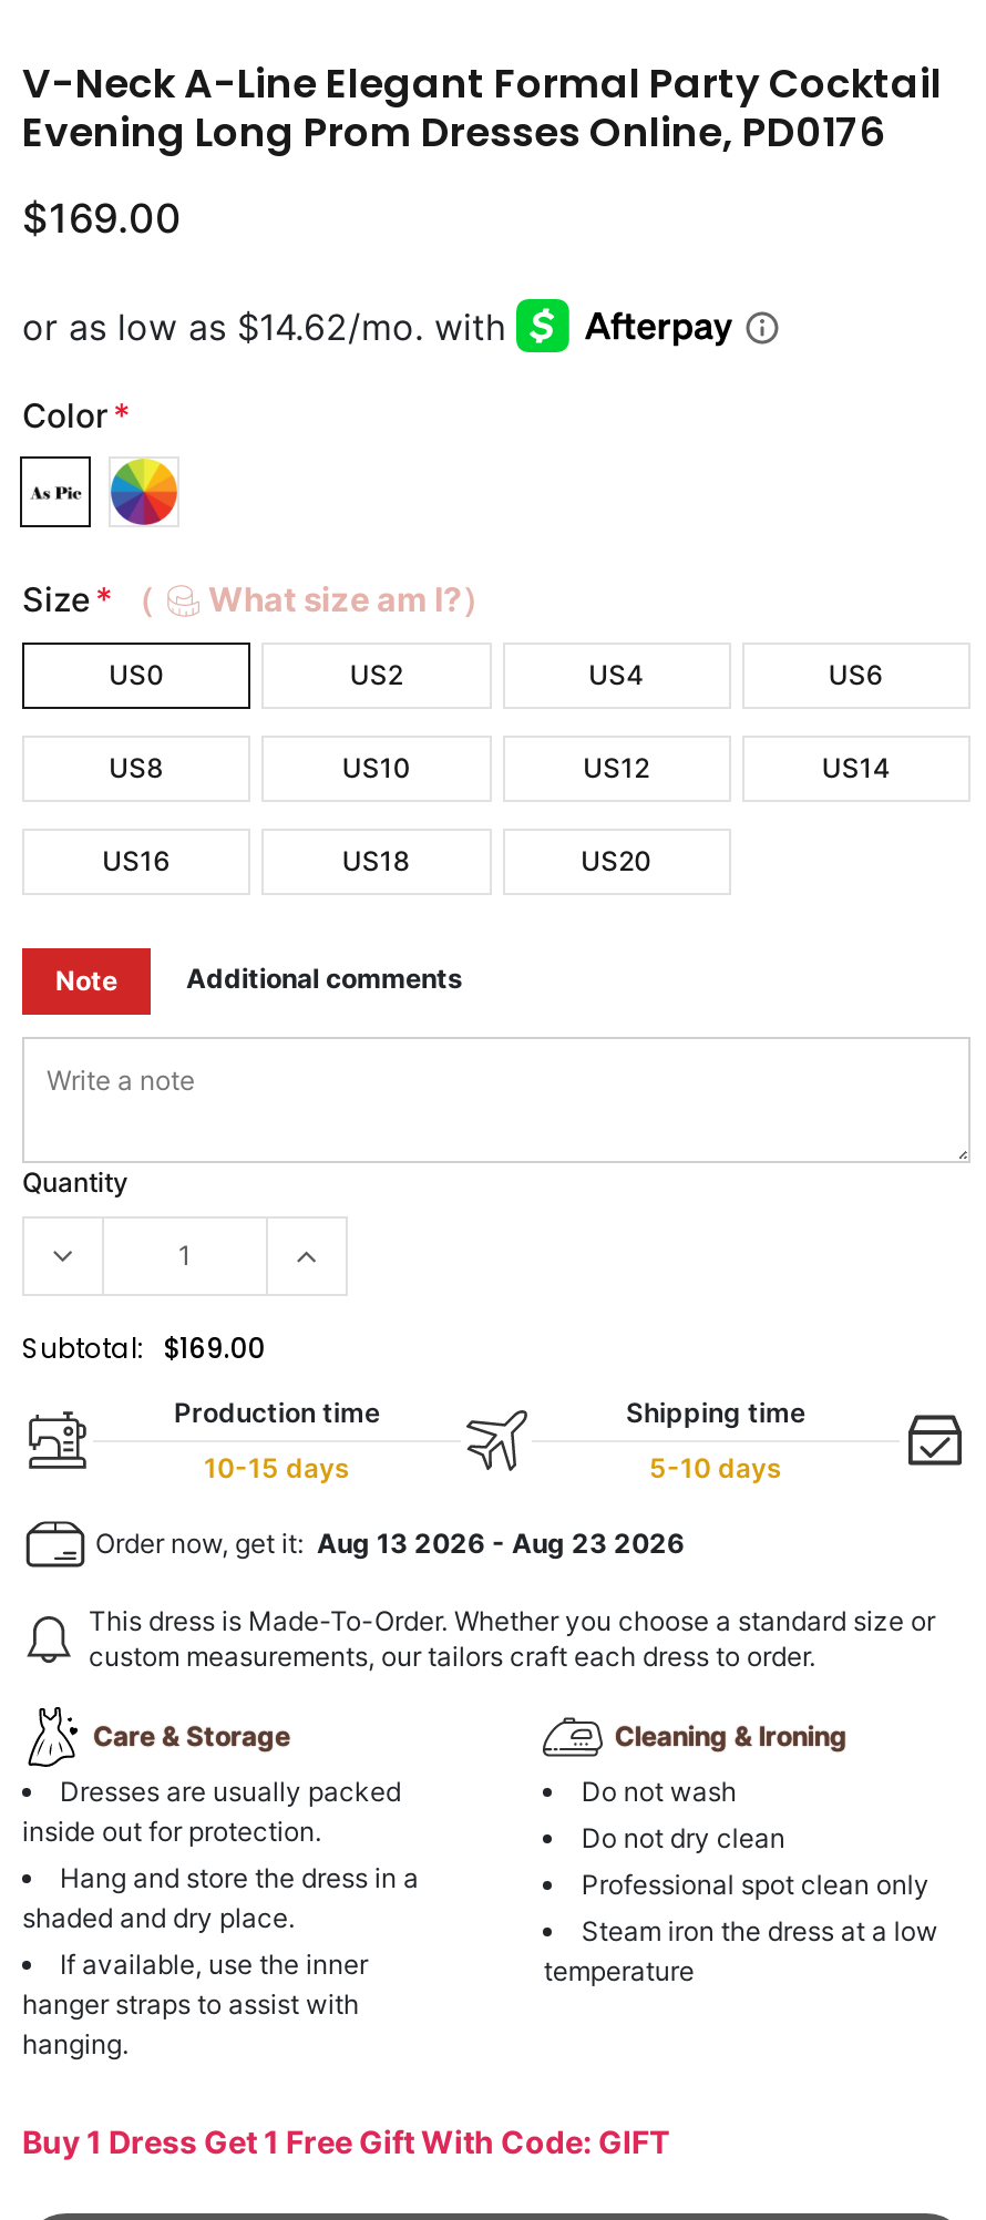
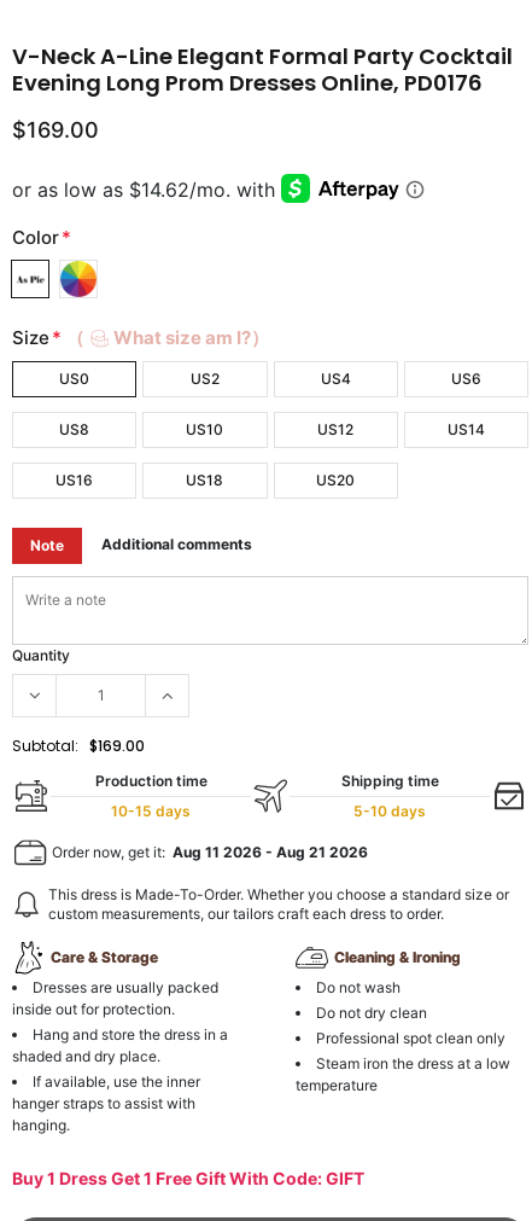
- Order now, get it: Aug 13 2026 - Aug 23 2026
+ Order now, get it: Aug 11 2026 - Aug 21 2026
